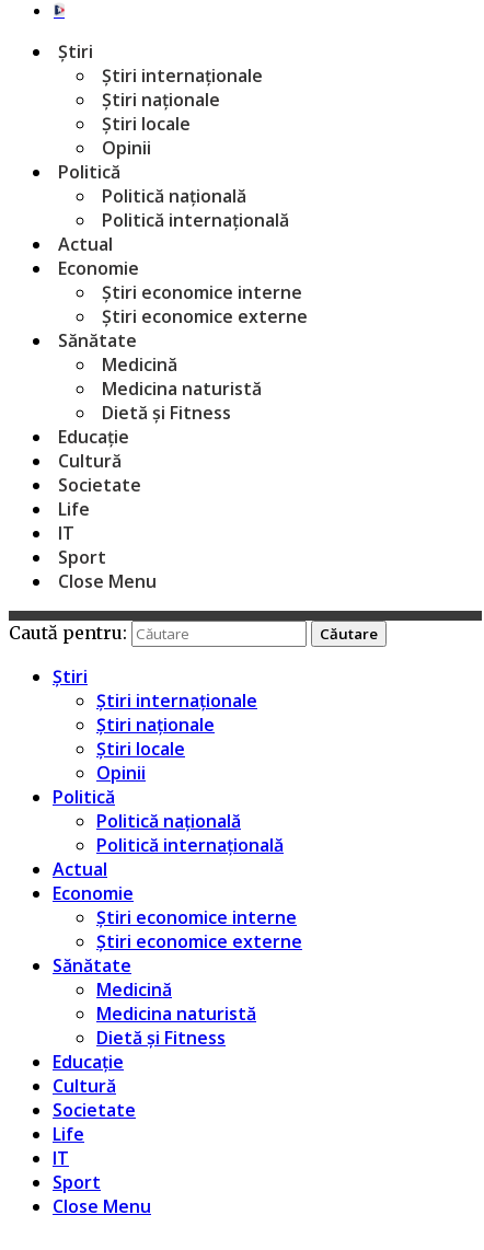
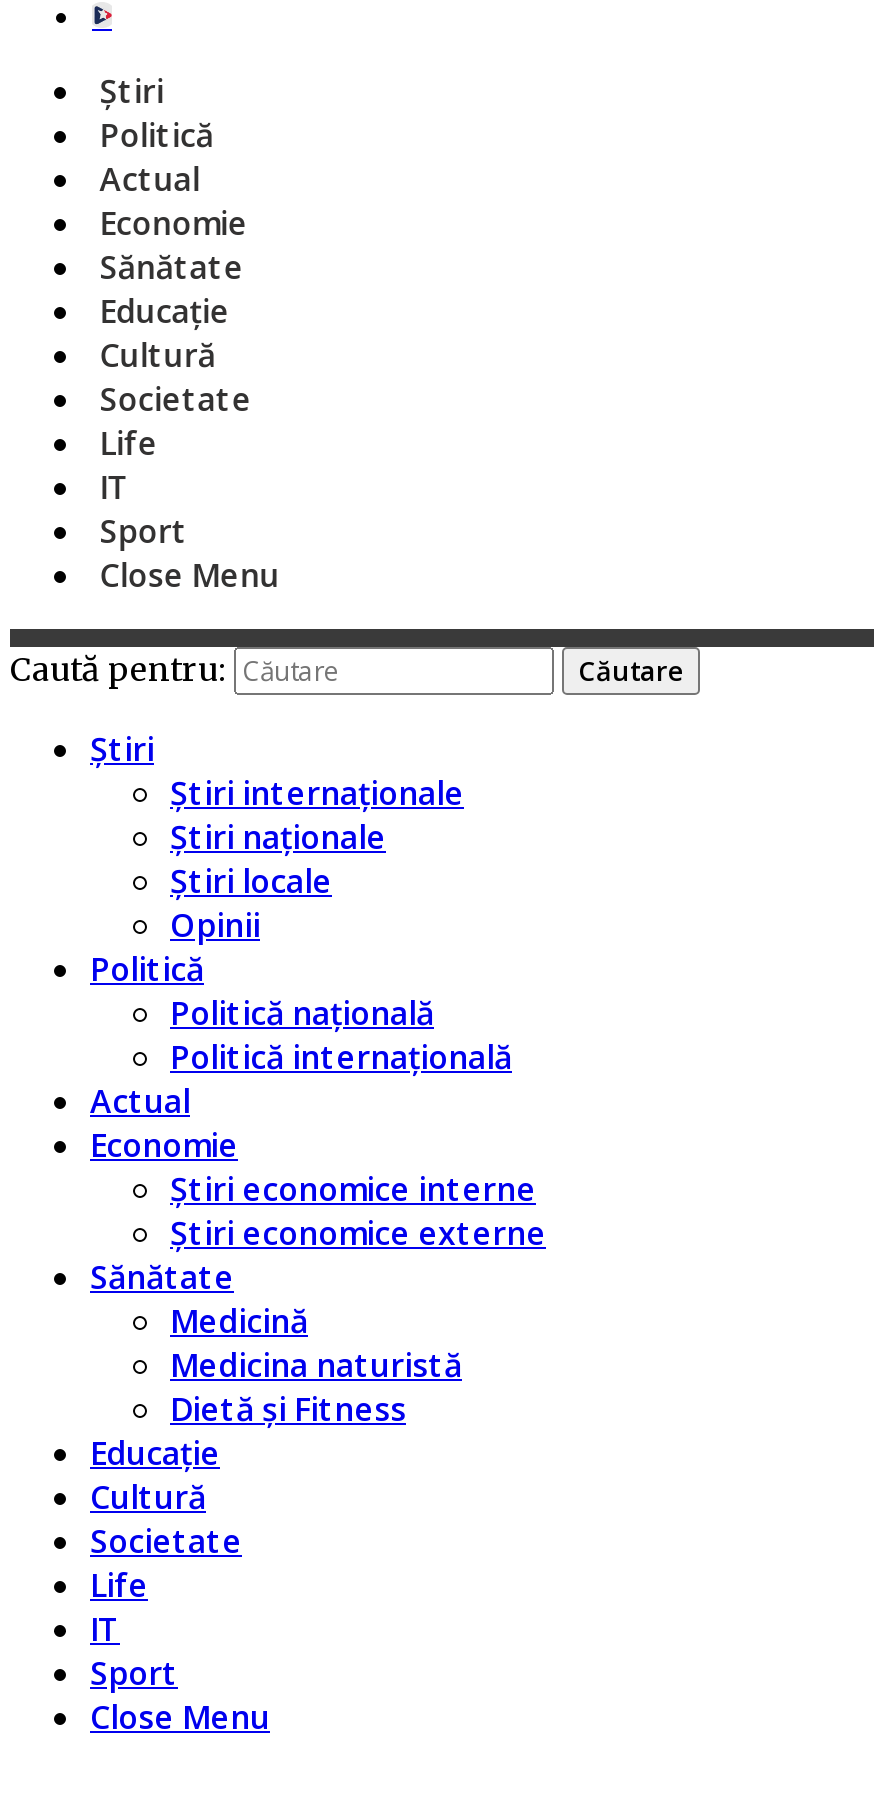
- Știri internaționale
- Știri naționale
- Știri locale
- Opinii

- Politică națională
- Politică internațională

- Știri economice interne
- Știri economice externe

- Medicină
- Medicina naturistă
- Dietă și Fitness
